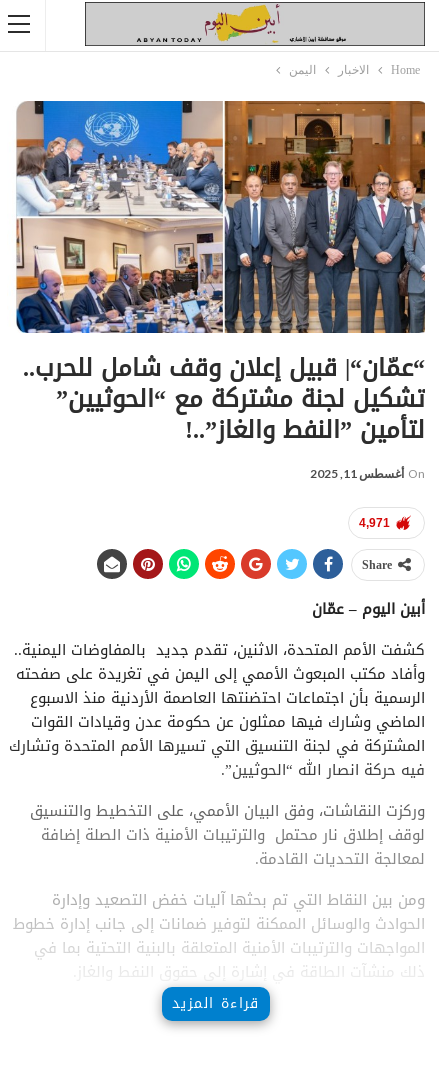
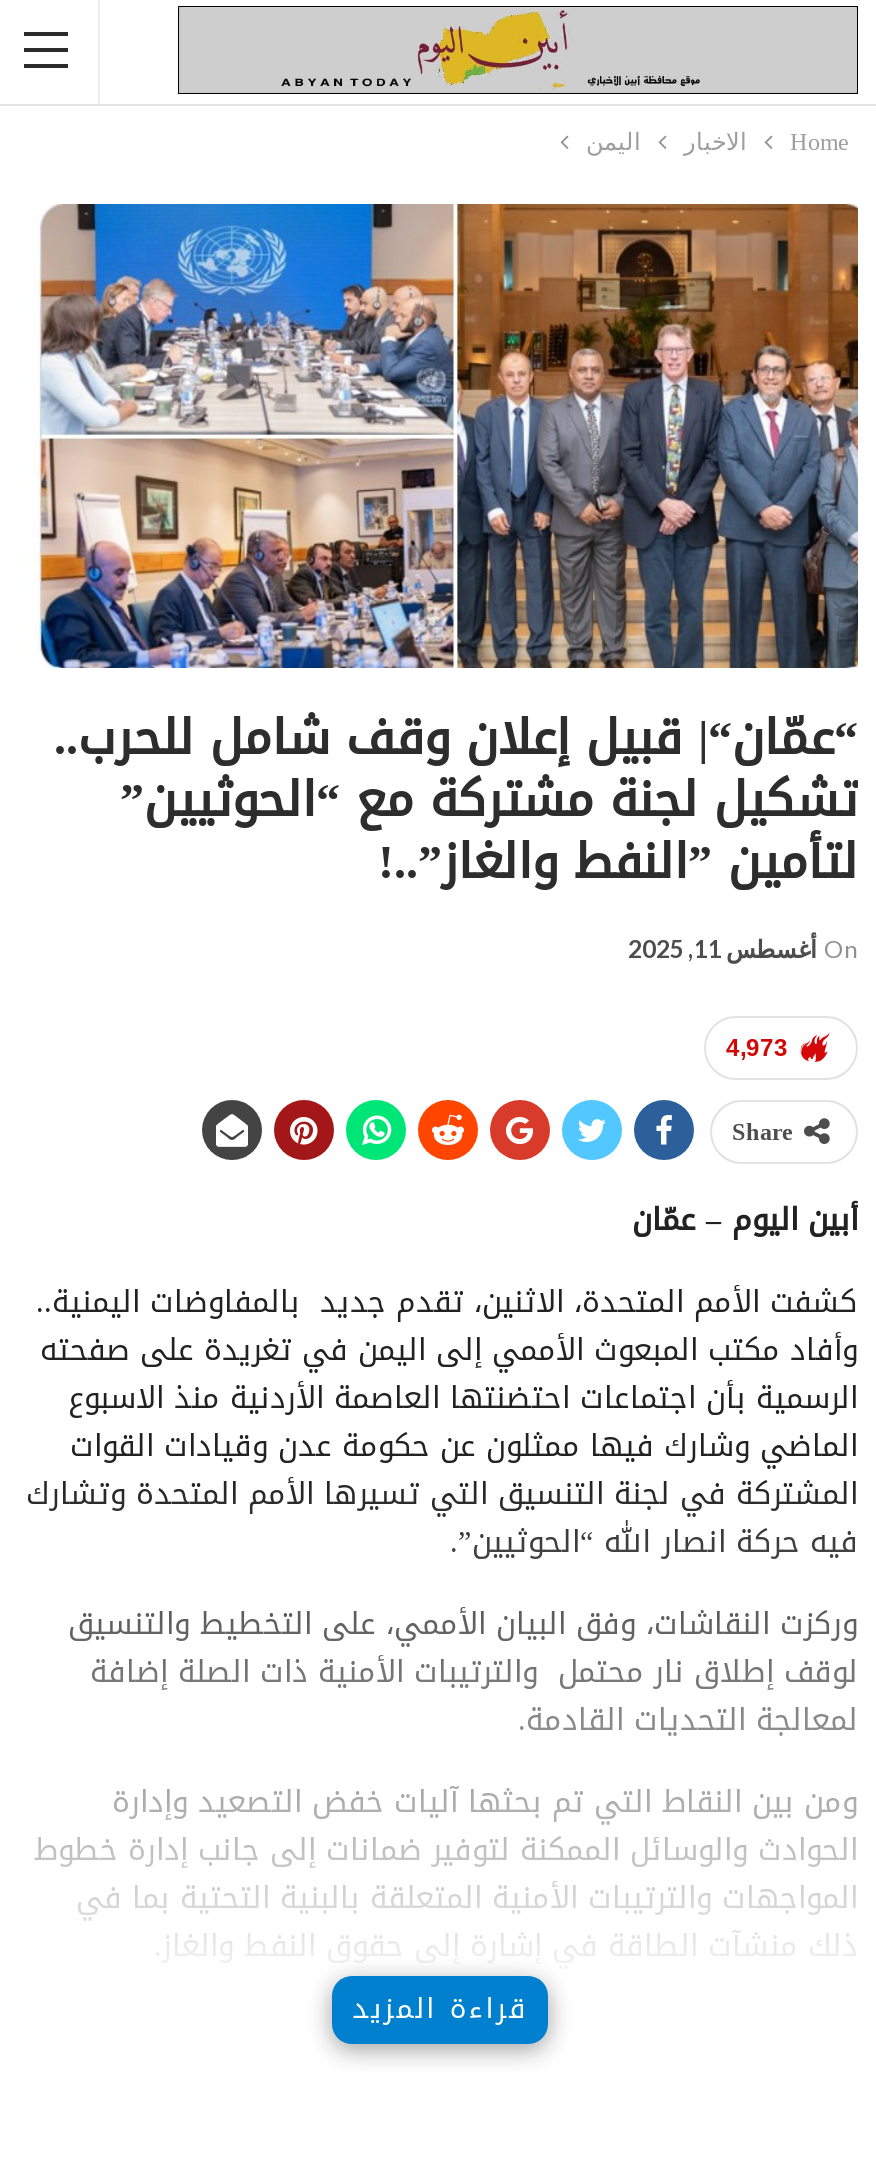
- 4,971
+ 4,973
